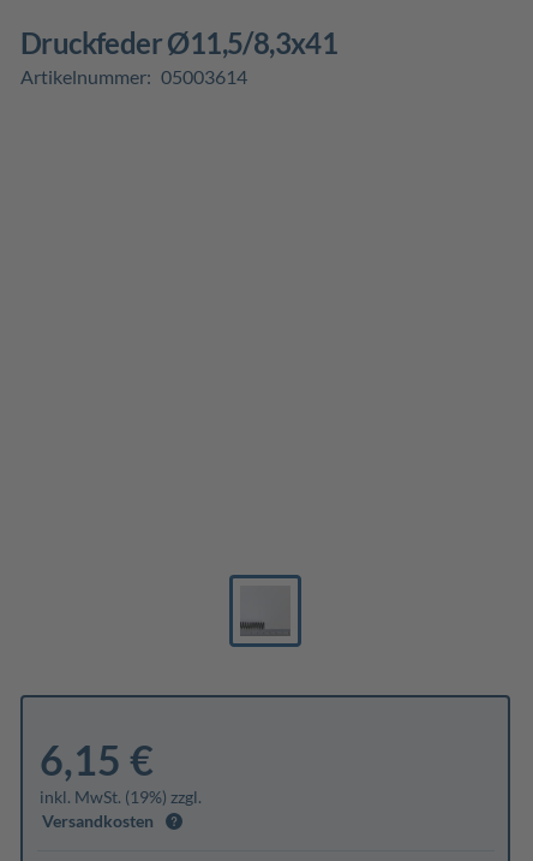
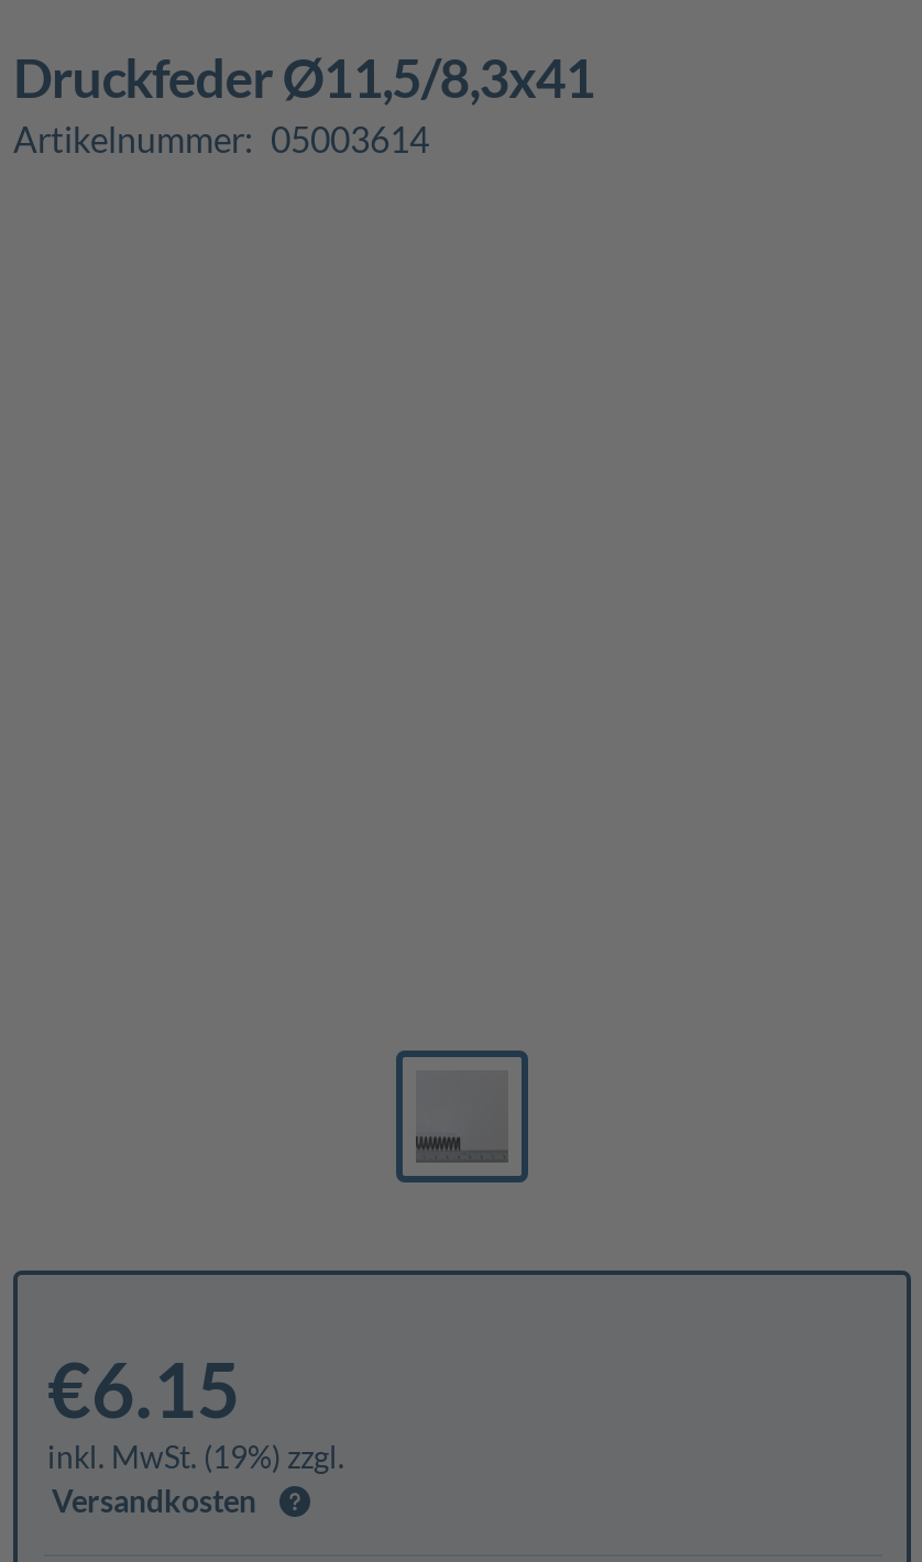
- 6,15 €
+ €6.15
